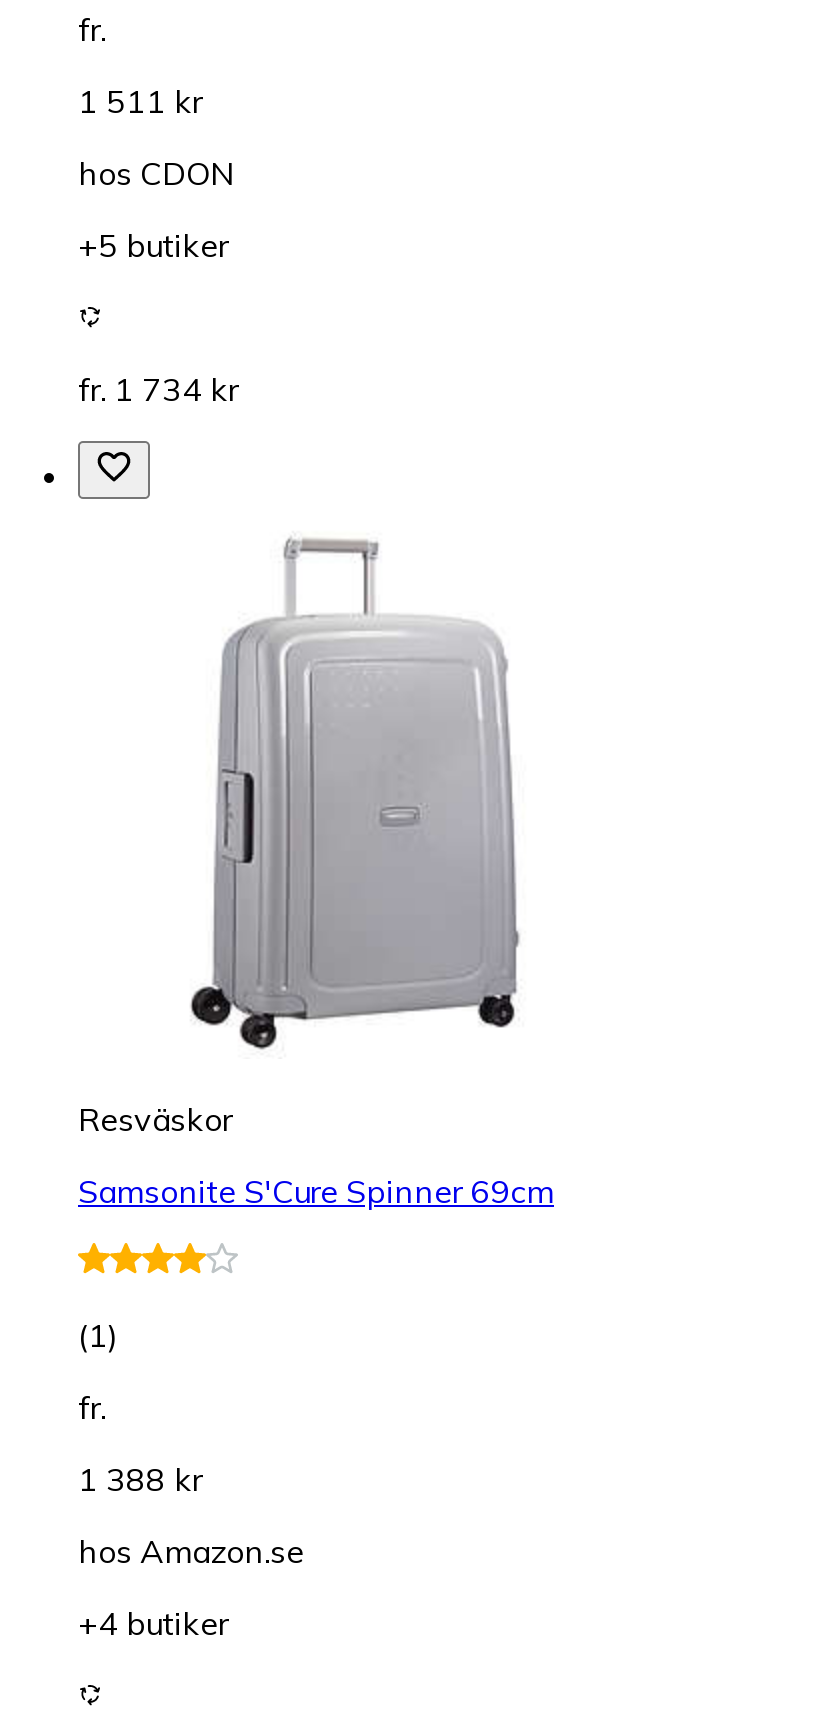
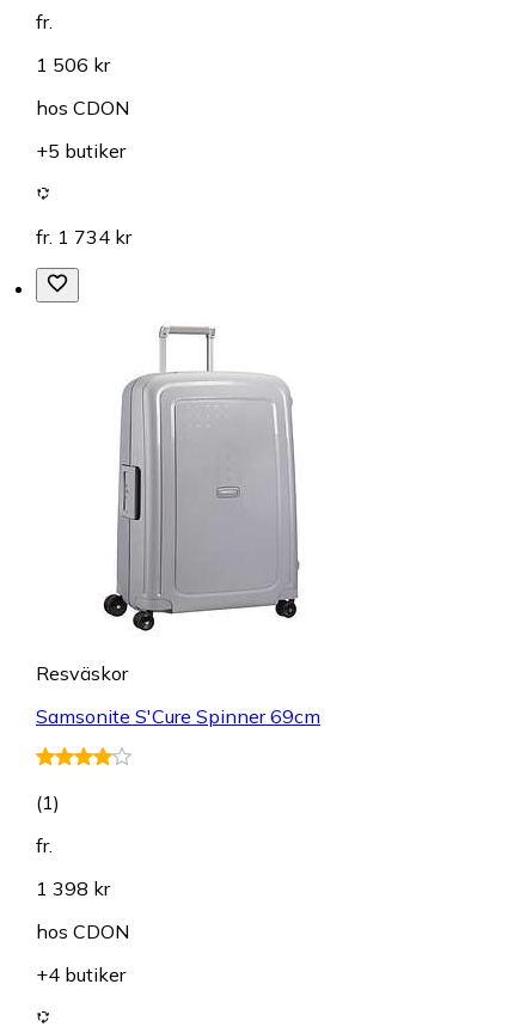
- 1 511 kr
+ 1 506 kr

- 1 388 kr
+ 1 398 kr

- hos Amazon.se
+ hos CDON
